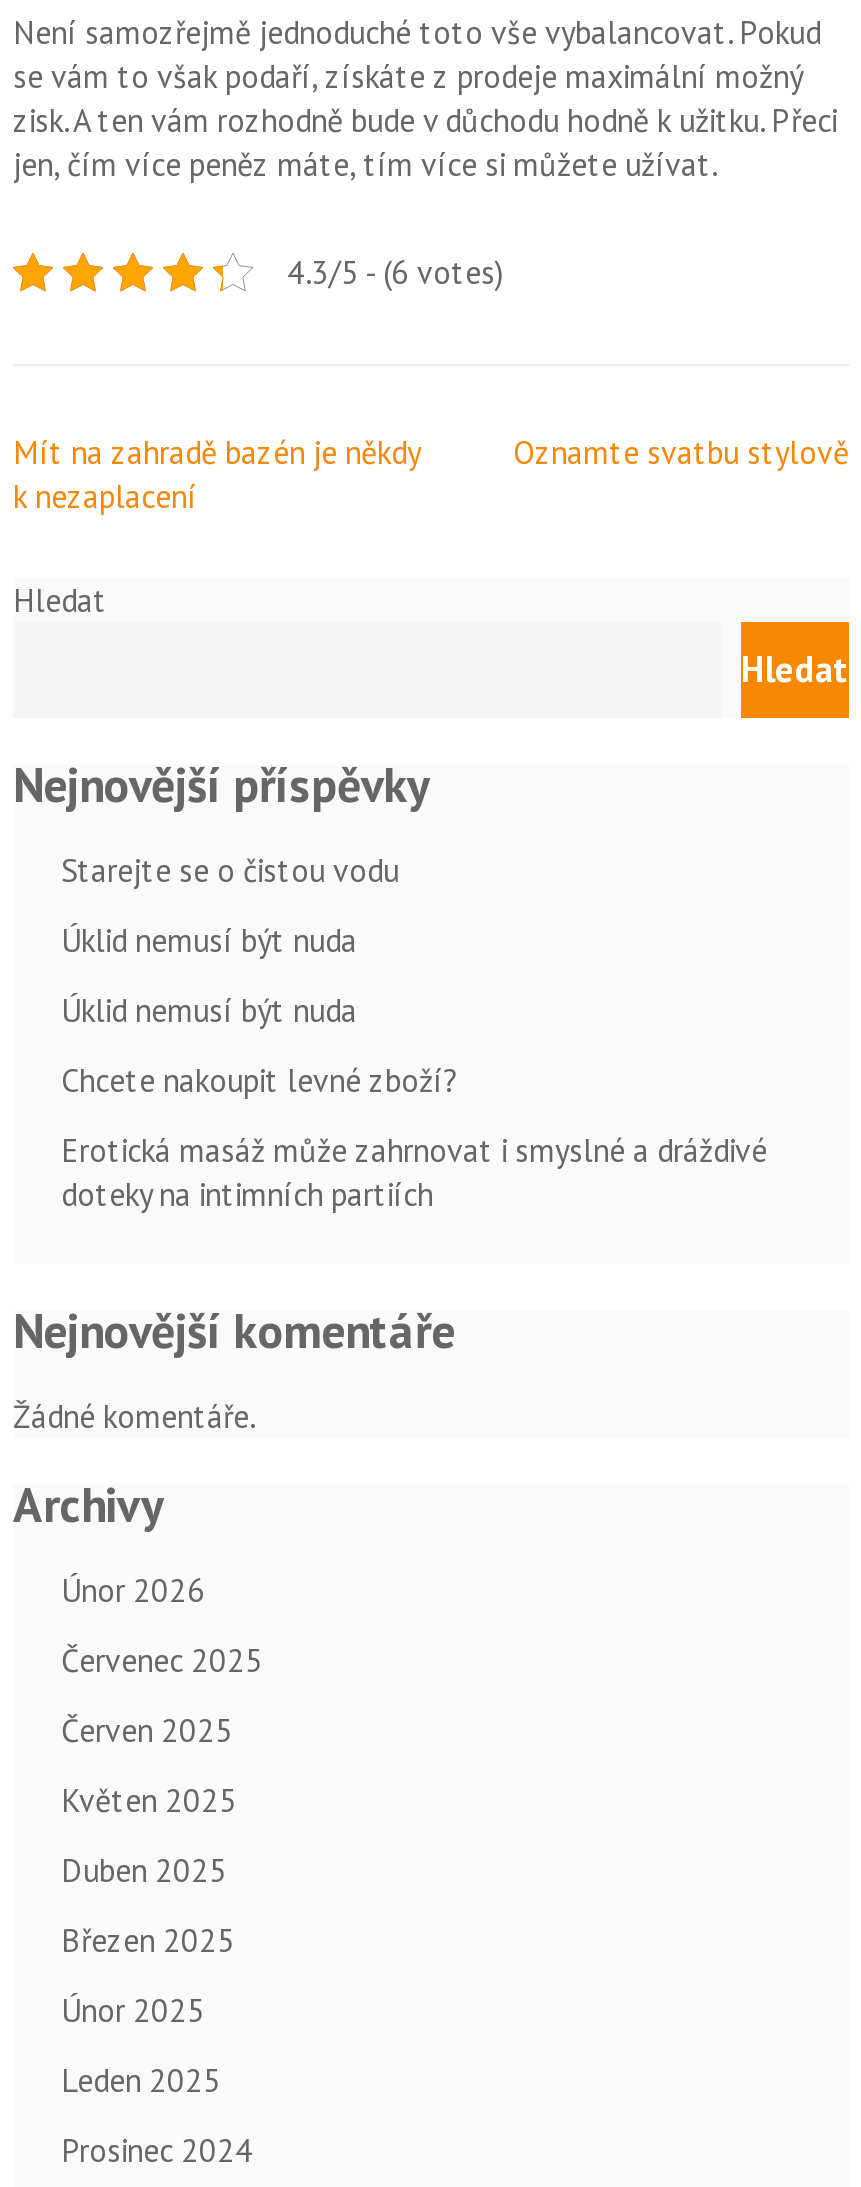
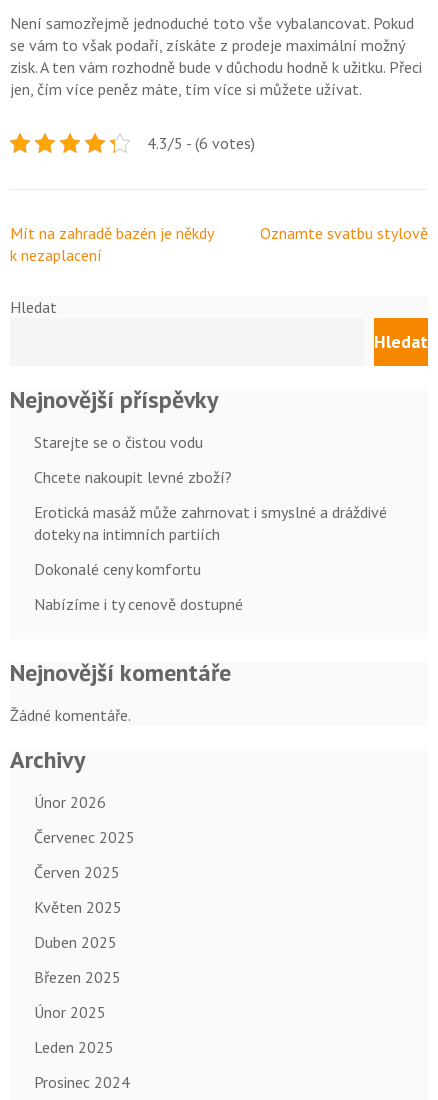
- Úklid nemusí být nuda
- Úklid nemusí být nuda

moved up: Chcete nakoupit levné zboží? | Erotická masáž může zahrnovat i smyslné a dráždivé | doteky na intimních partiích

+ Dokonalé ceny komfortu
+ Nabízíme i ty cenově dostupné
